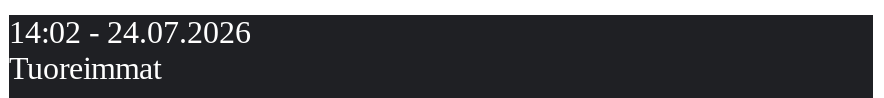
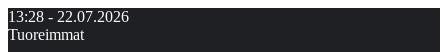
- 14:02 - 24.07.2026
+ 13:28 - 22.07.2026
